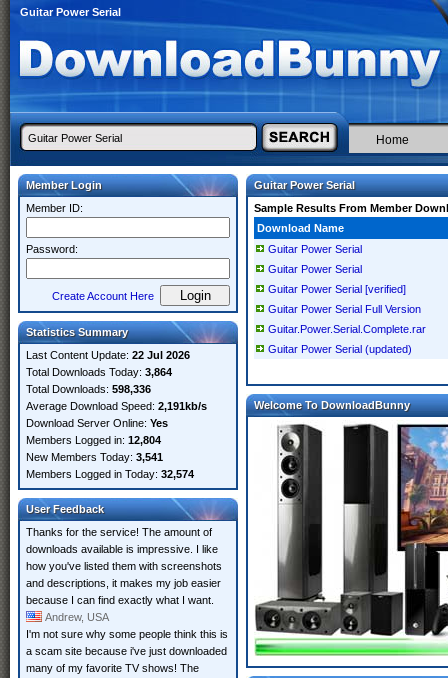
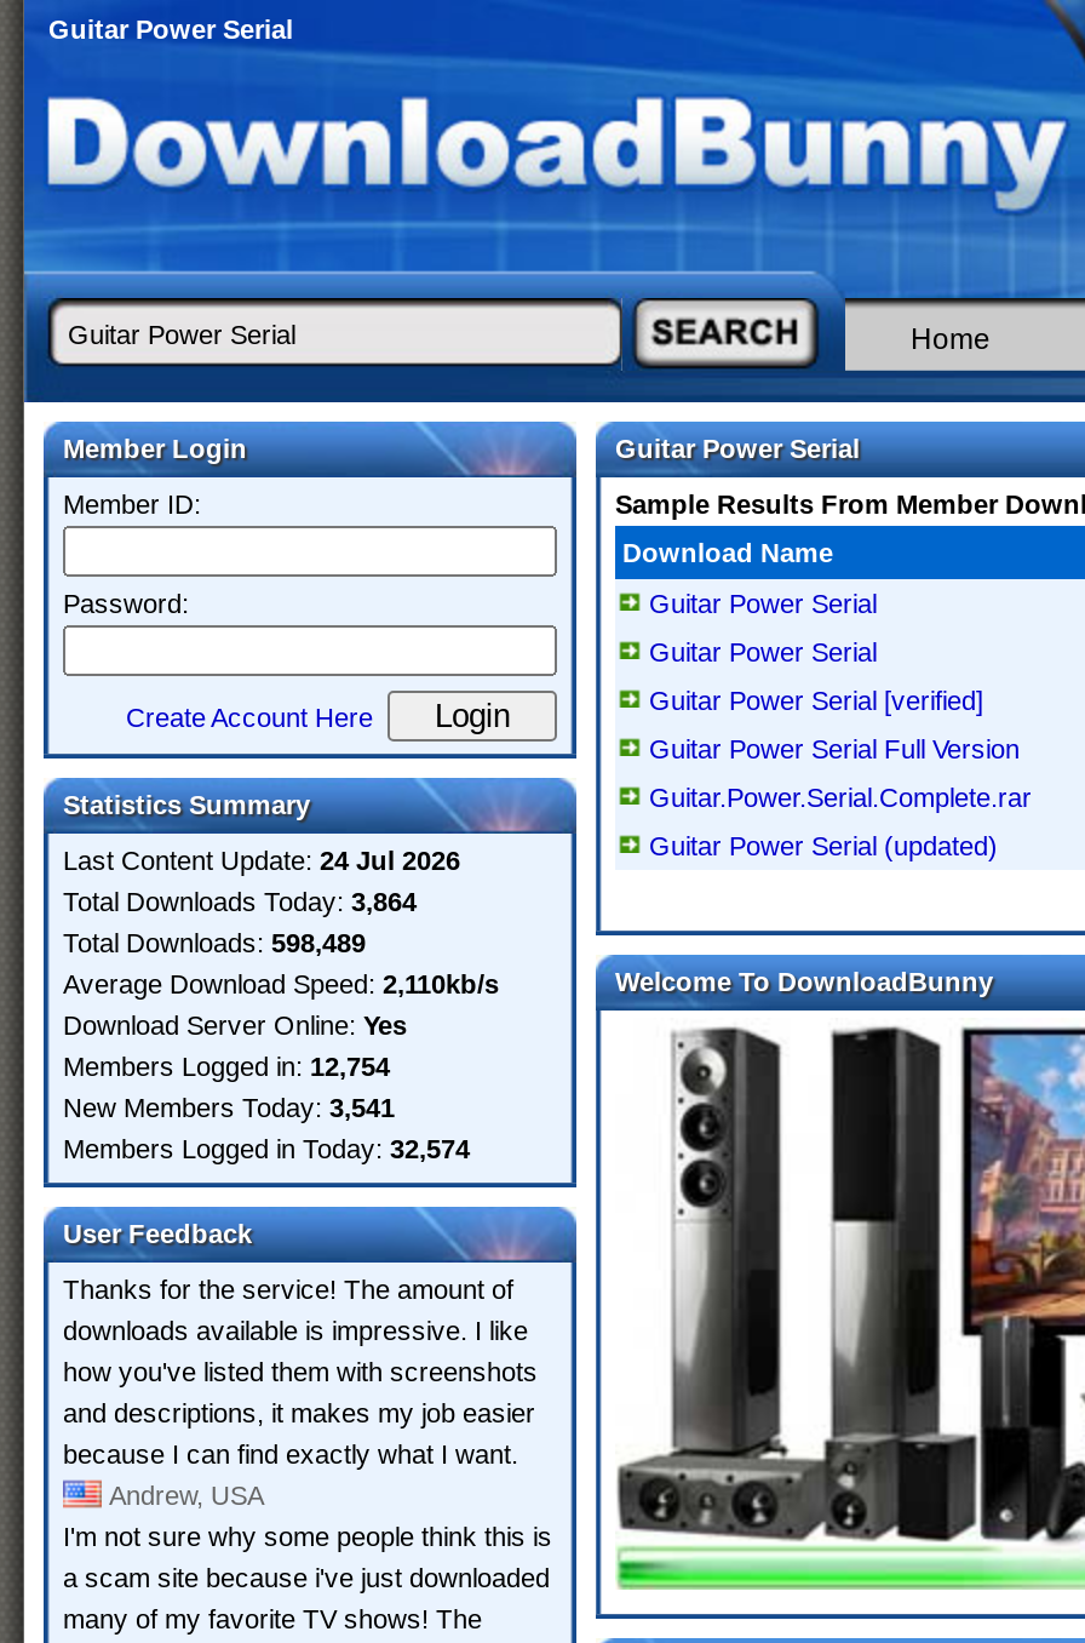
- Last Content Update: 22 Jul 2026
+ Last Content Update: 24 Jul 2026

- Total Downloads: 598,336
+ Total Downloads: 598,489

- Average Download Speed: 2,191kb/s
+ Average Download Speed: 2,110kb/s

- Members Logged in: 12,804
+ Members Logged in: 12,754
